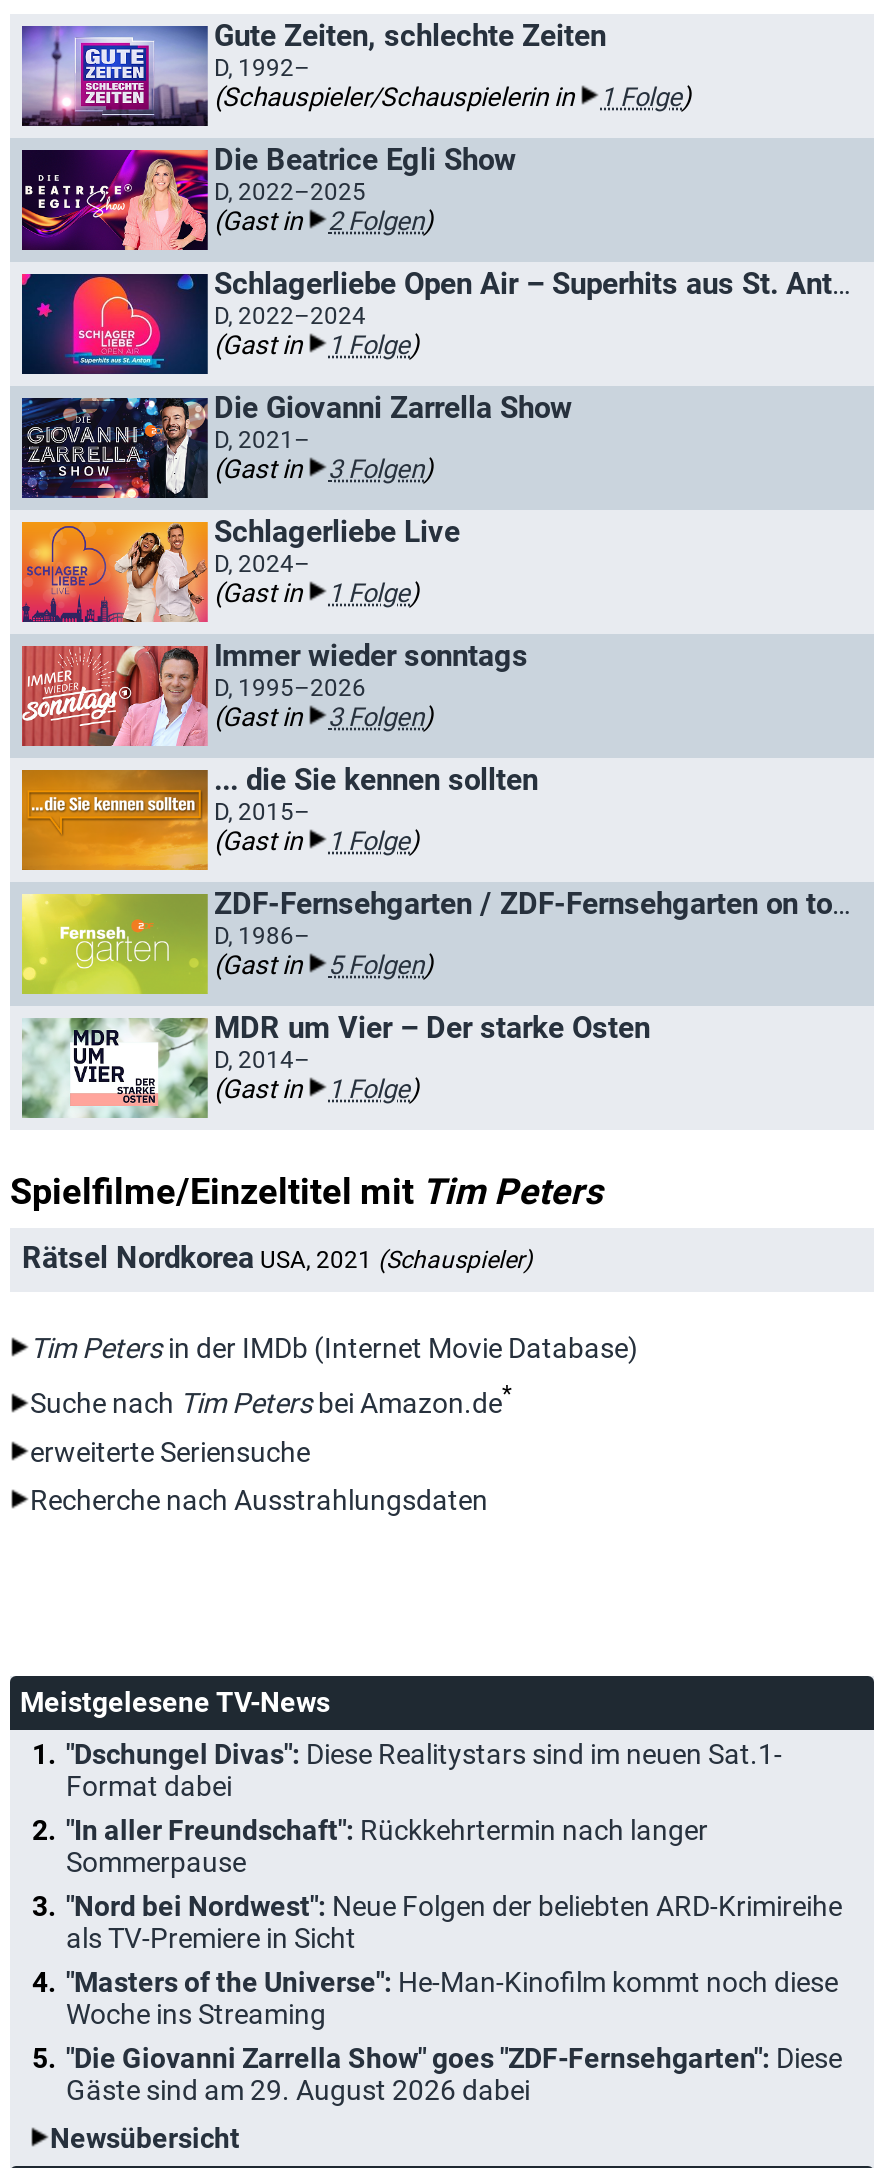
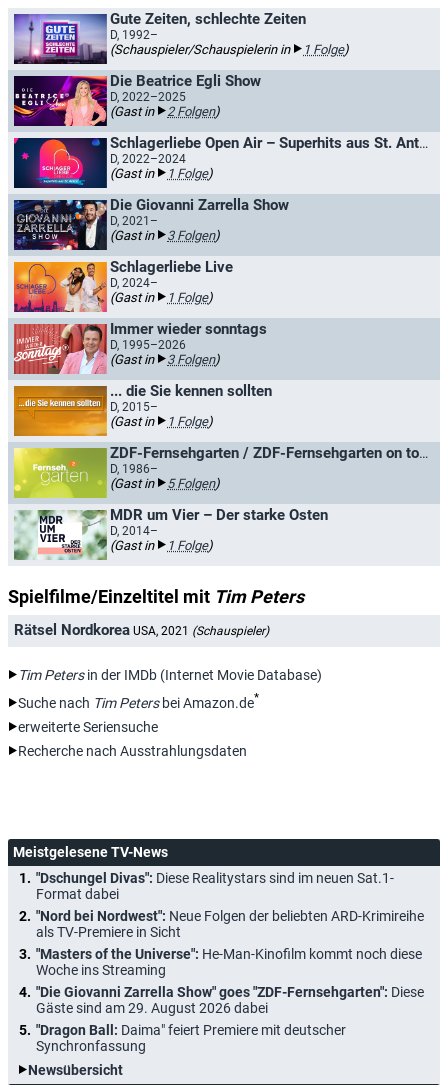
- "In aller Freundschaft": Rückkehrtermin nach langer
- Sommerpause

moved up: "Nord bei Nordwest": Neue Folgen der beliebten ARD-Krimireihe | als TV-Premiere in Sicht | "Masters of the Universe": He-Man-Kinofilm kommt noch diese | Woche ins Streaming | "Die Giovanni Zarrella Show" goes "ZDF-Fernsehgarten": Diese | Gäste sind am 29. August 2026 dabei

+ "Dragon Ball: Daima" feiert Premiere mit deutscher
+ Synchronfassung
